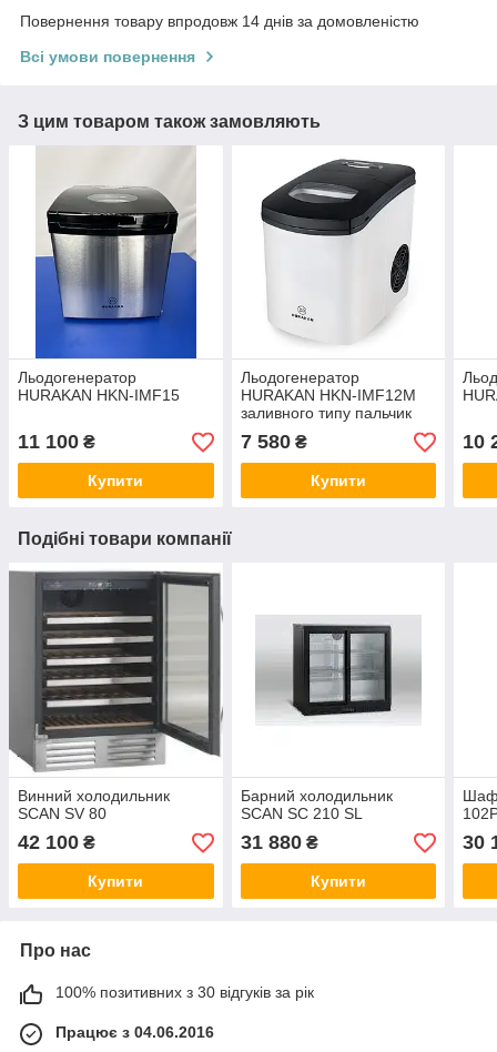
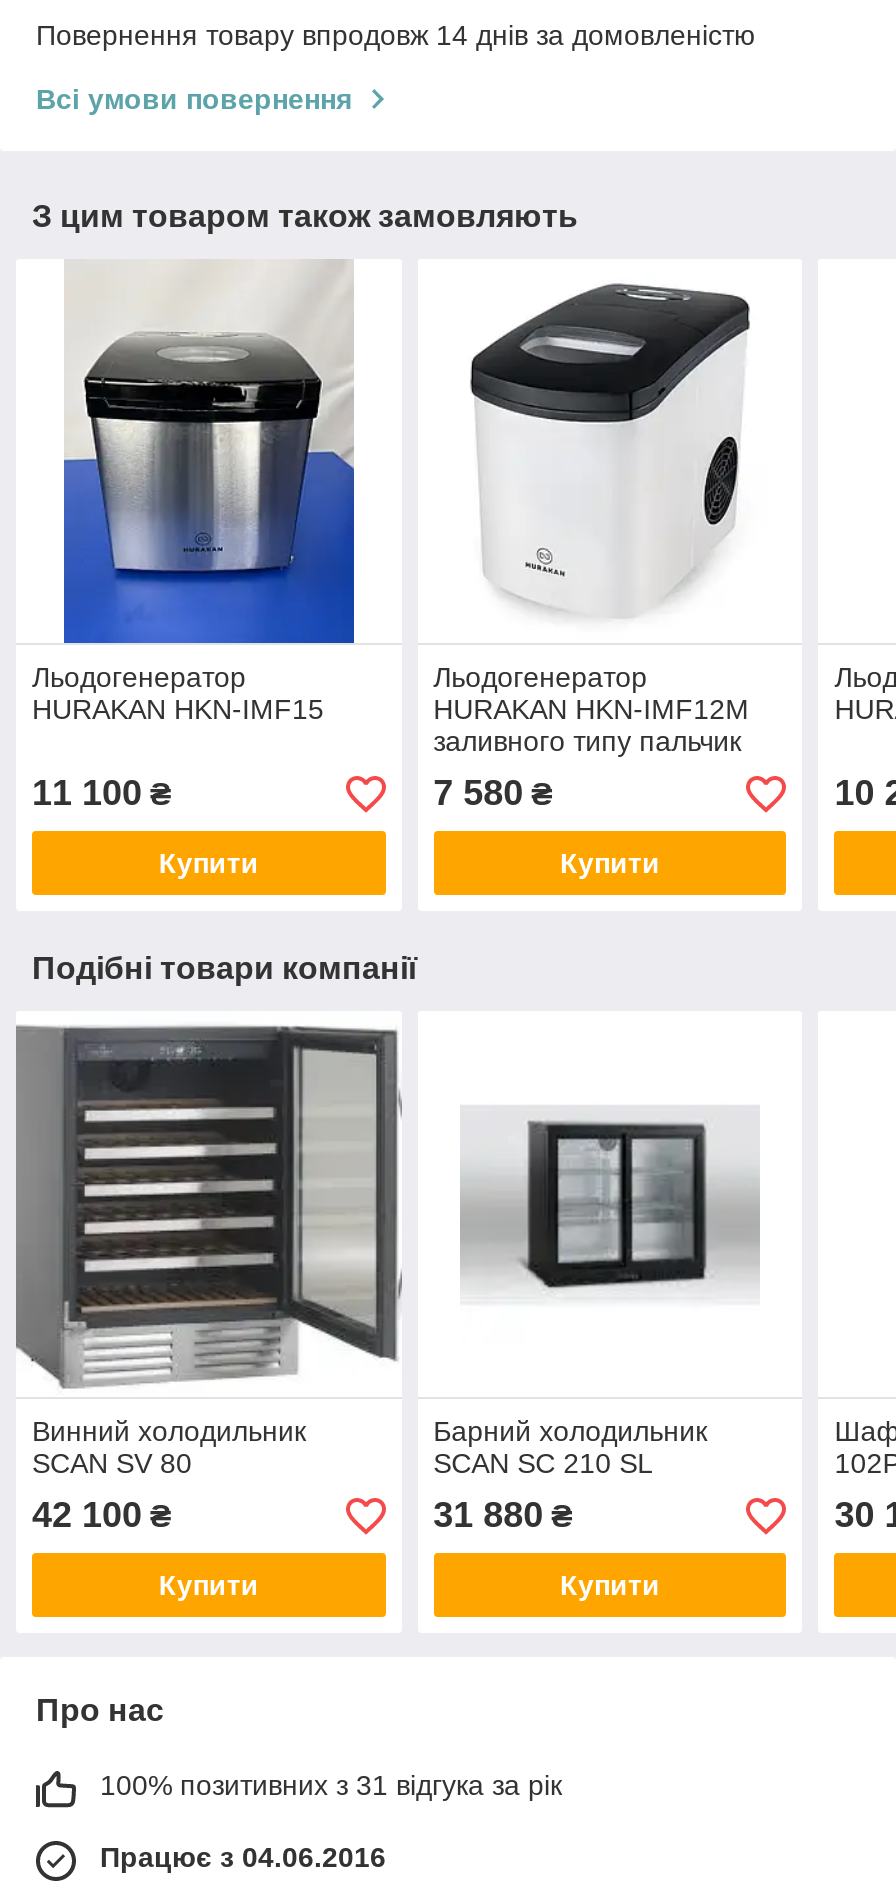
- 100% позитивних з 30 відгуків за рік
+ 100% позитивних з 31 відгука за рік
